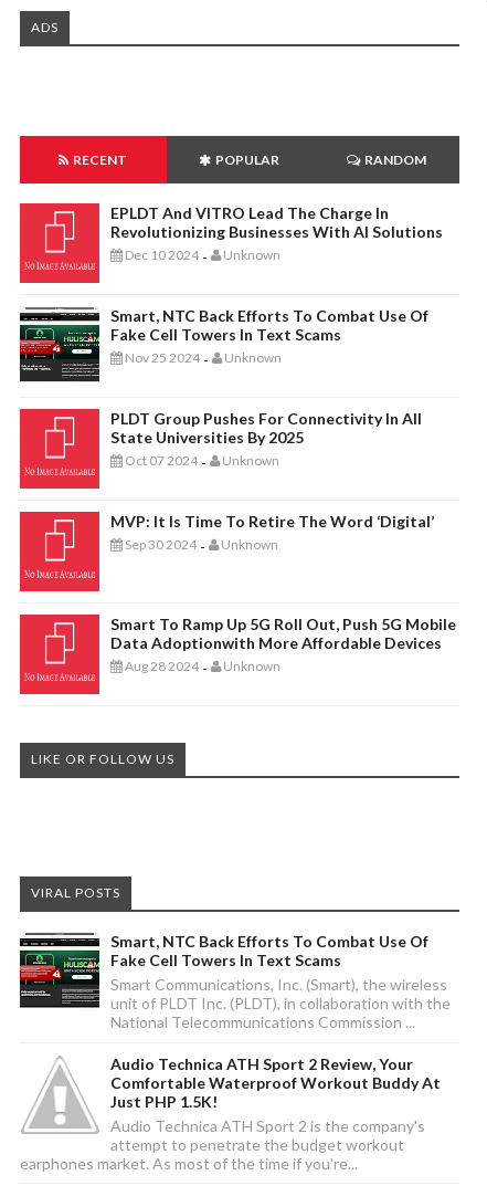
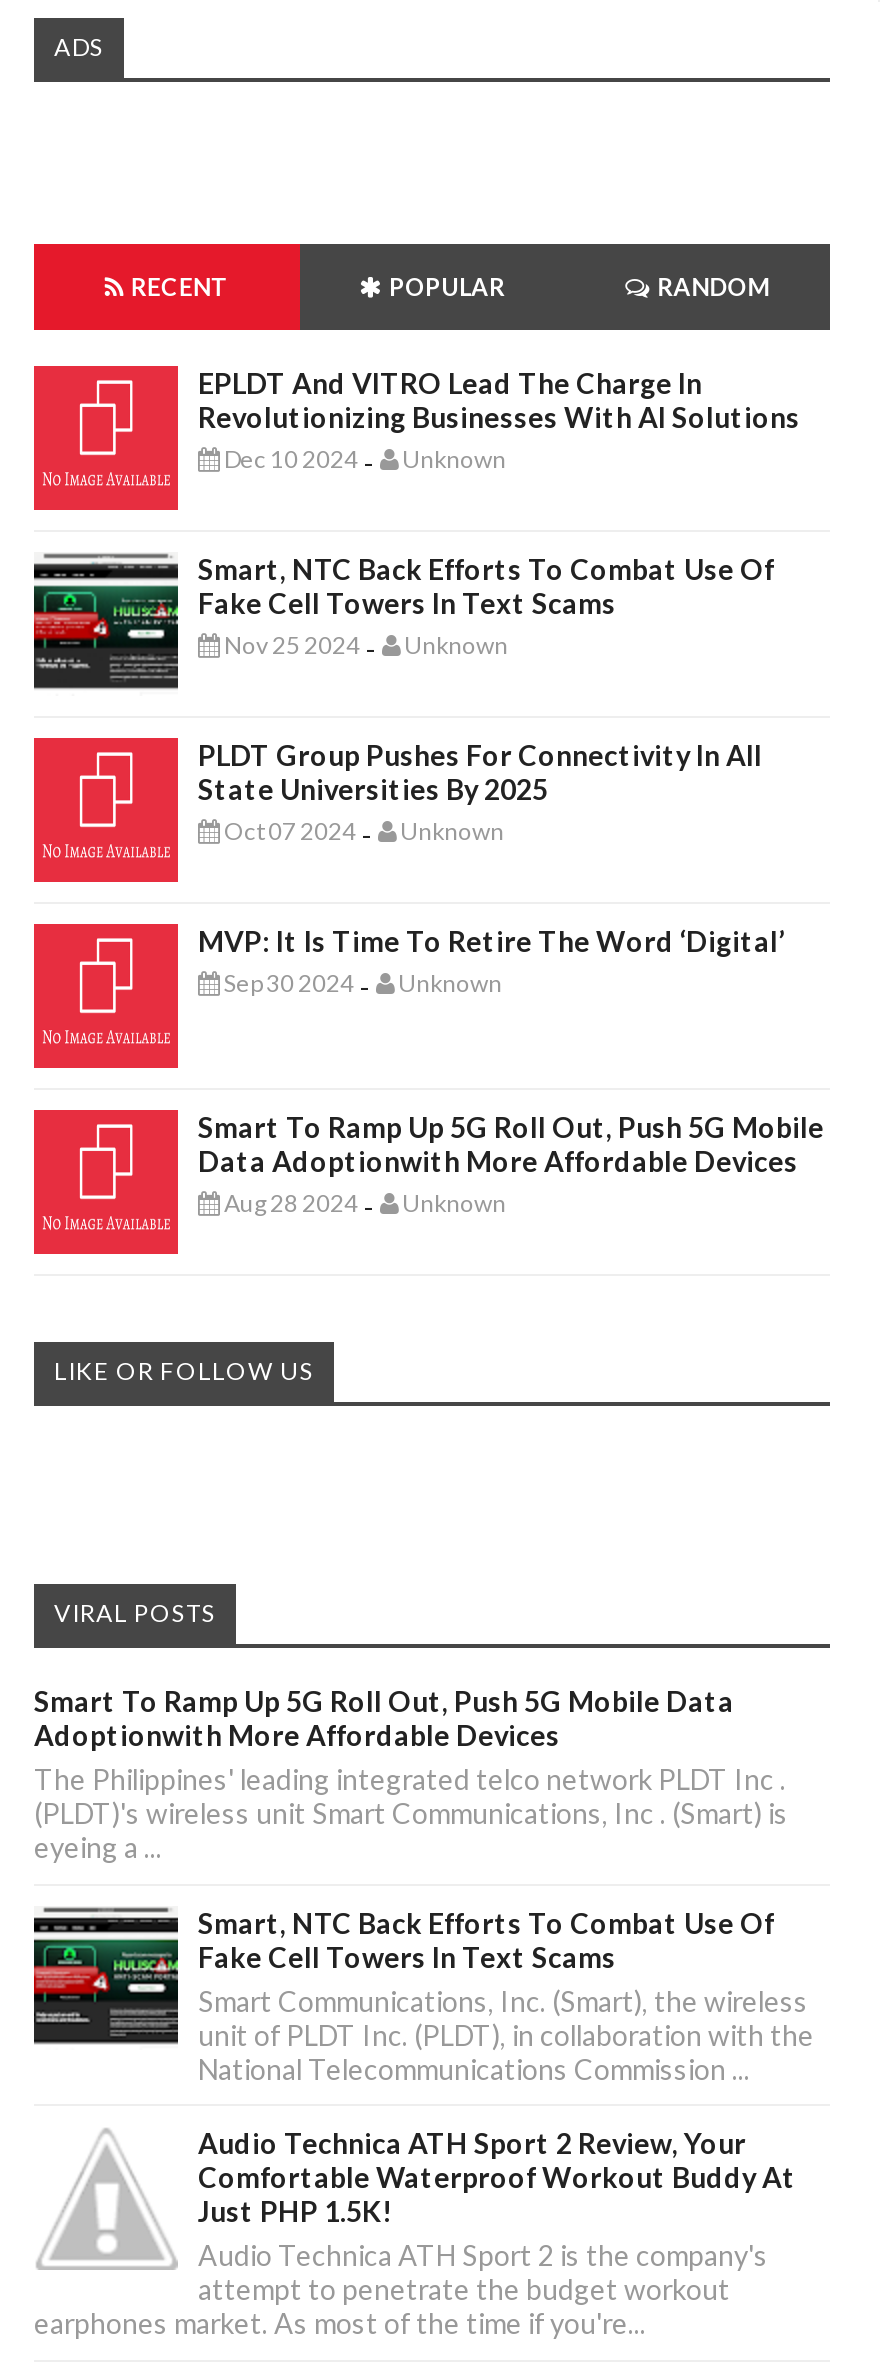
+ Smart To Ramp Up 5G Roll Out, Push 5G Mobile Data
+ Adoptionwith More Affordable Devices
+ The Philippines' leading integrated telco network PLDT Inc .
+ (PLDT)'s wireless unit Smart Communications, Inc . (Smart) is
+ eyeing a ...
